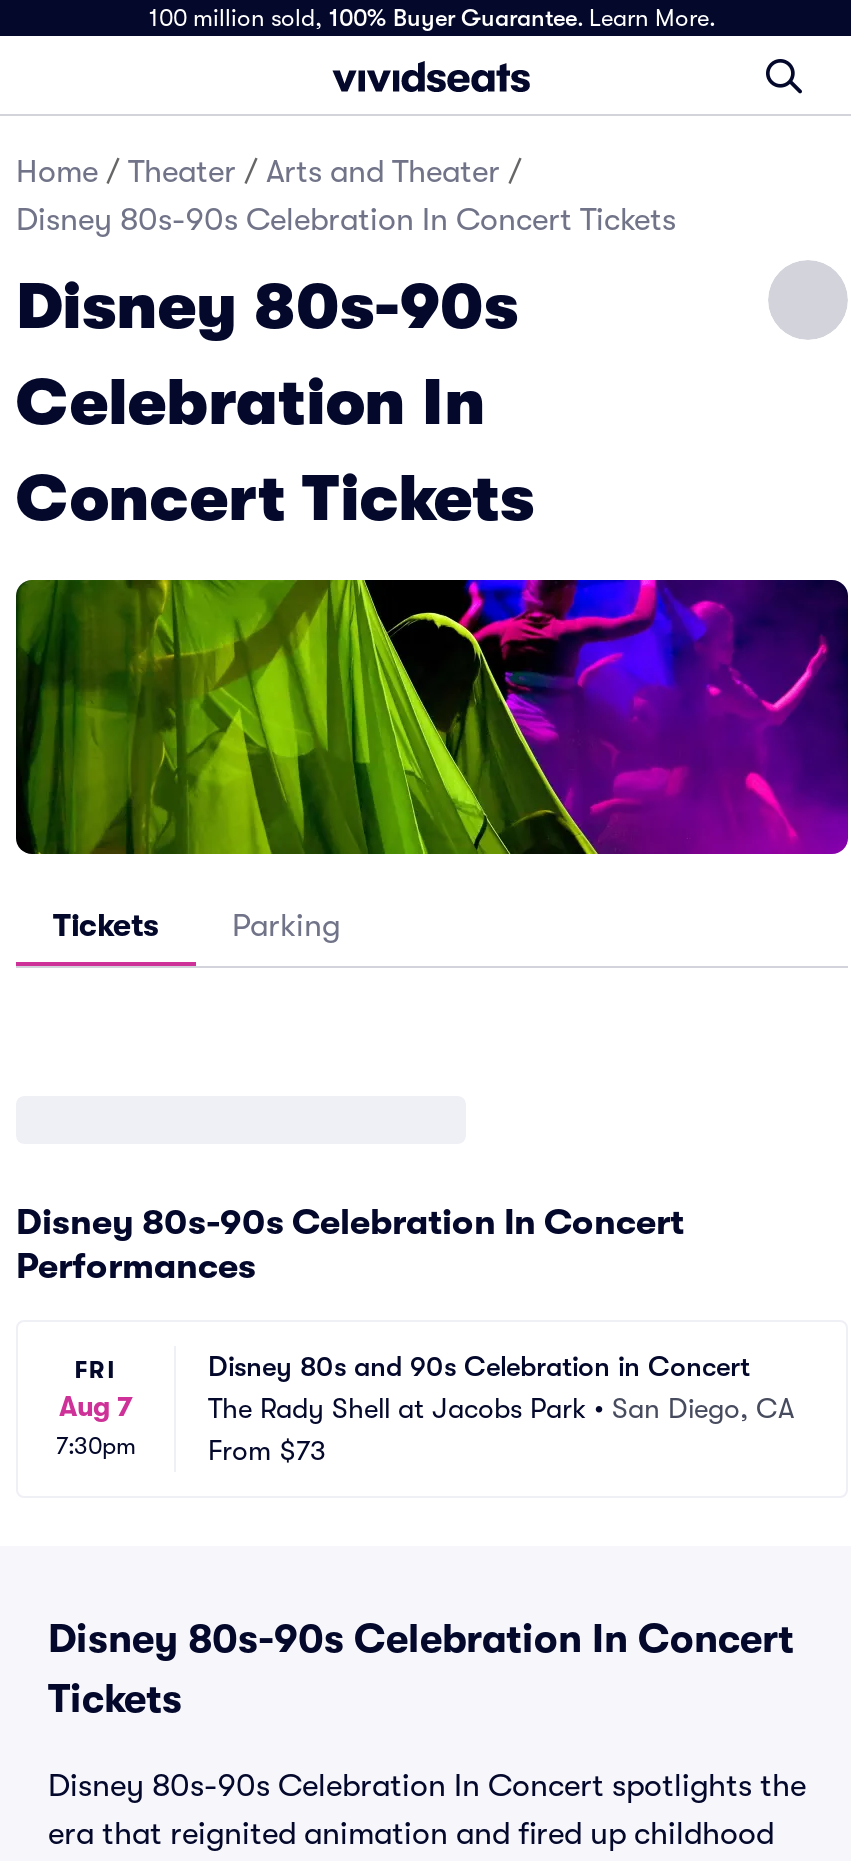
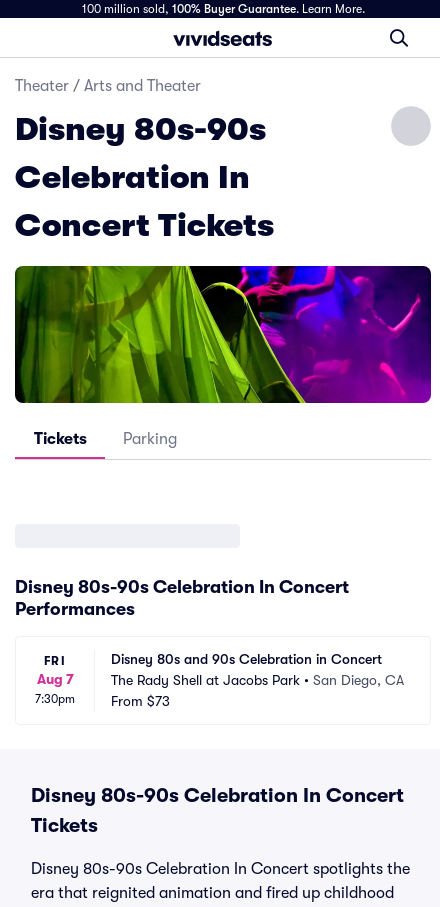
- Home / Theater / Arts and Theater /
- Disney 80s-90s Celebration In Concert Tickets
+ Theater / Arts and Theater
